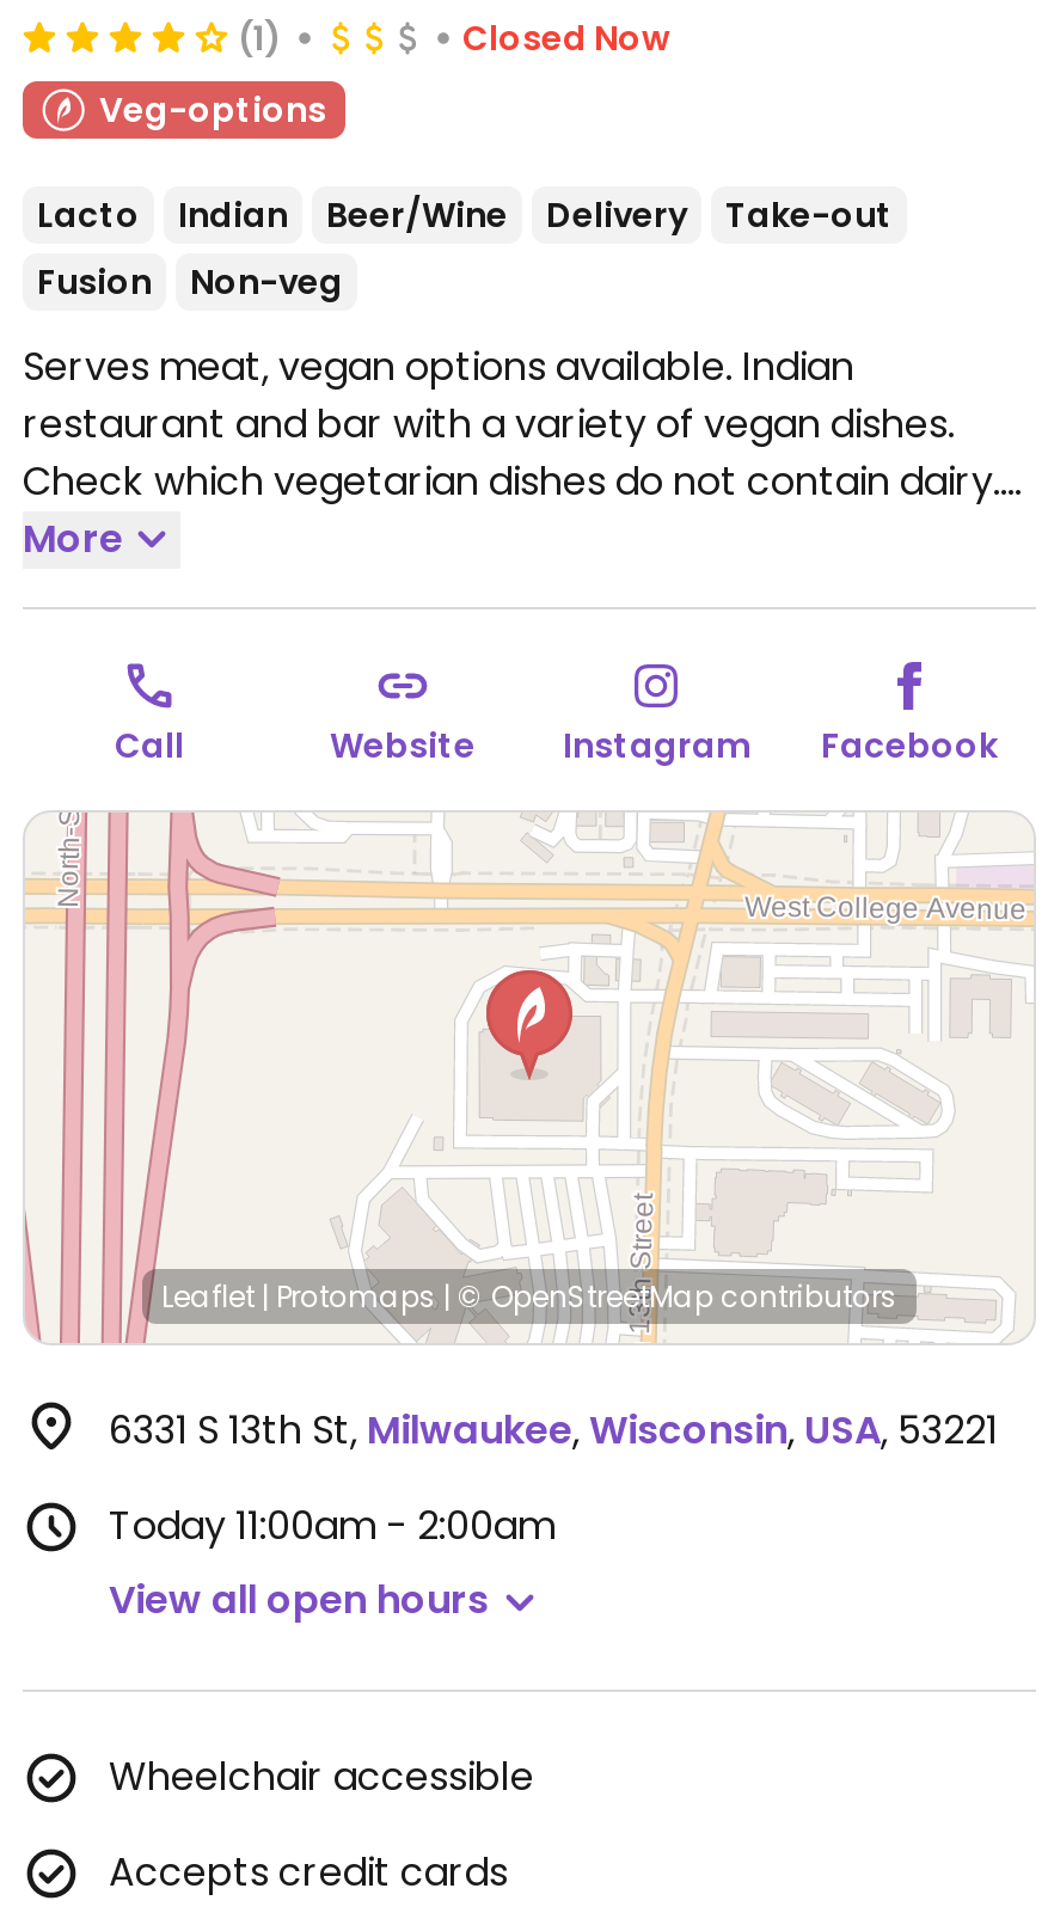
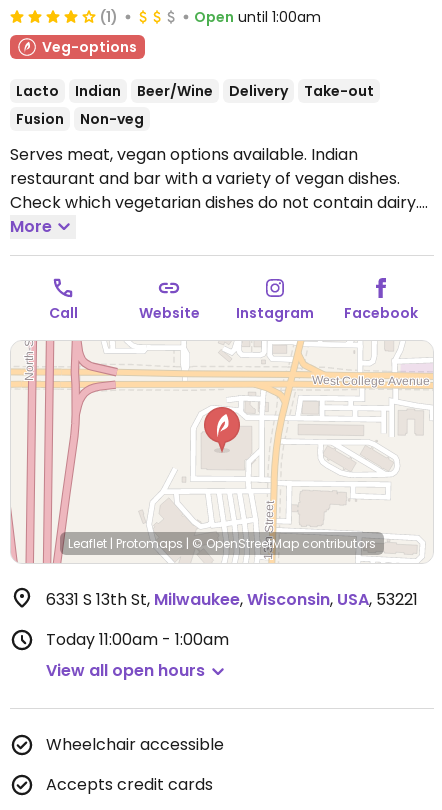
- Closed Now
+ Open until 1:00am

- Today 11:00am - 2:00am
+ Today 11:00am - 1:00am
